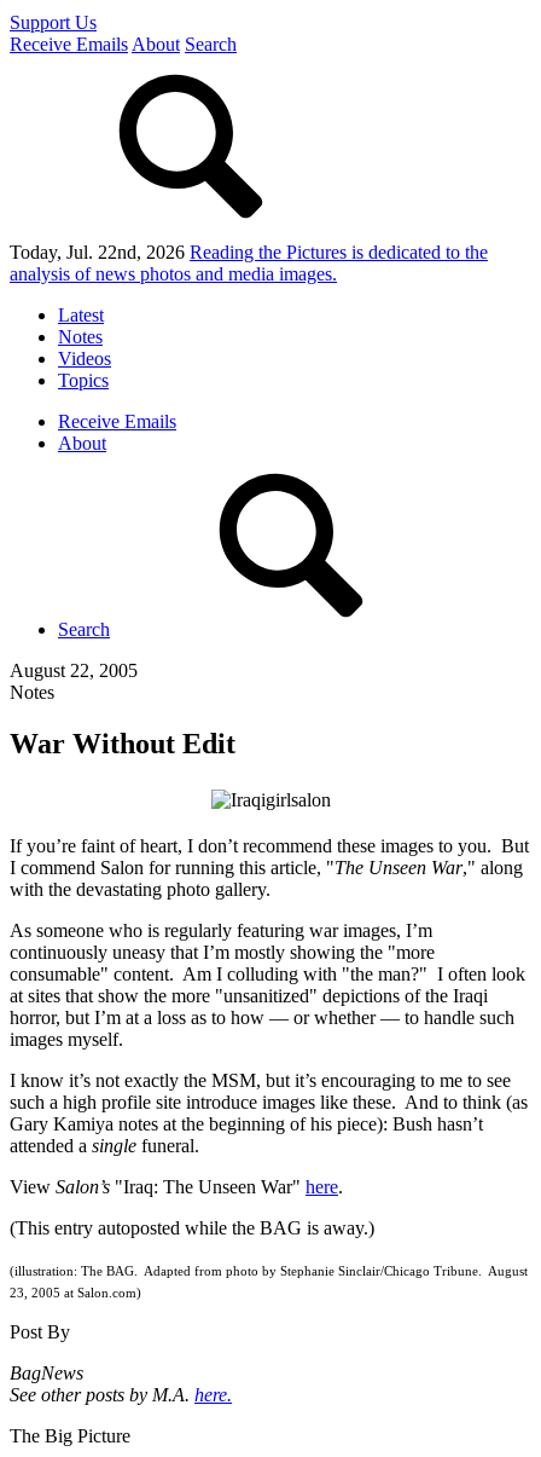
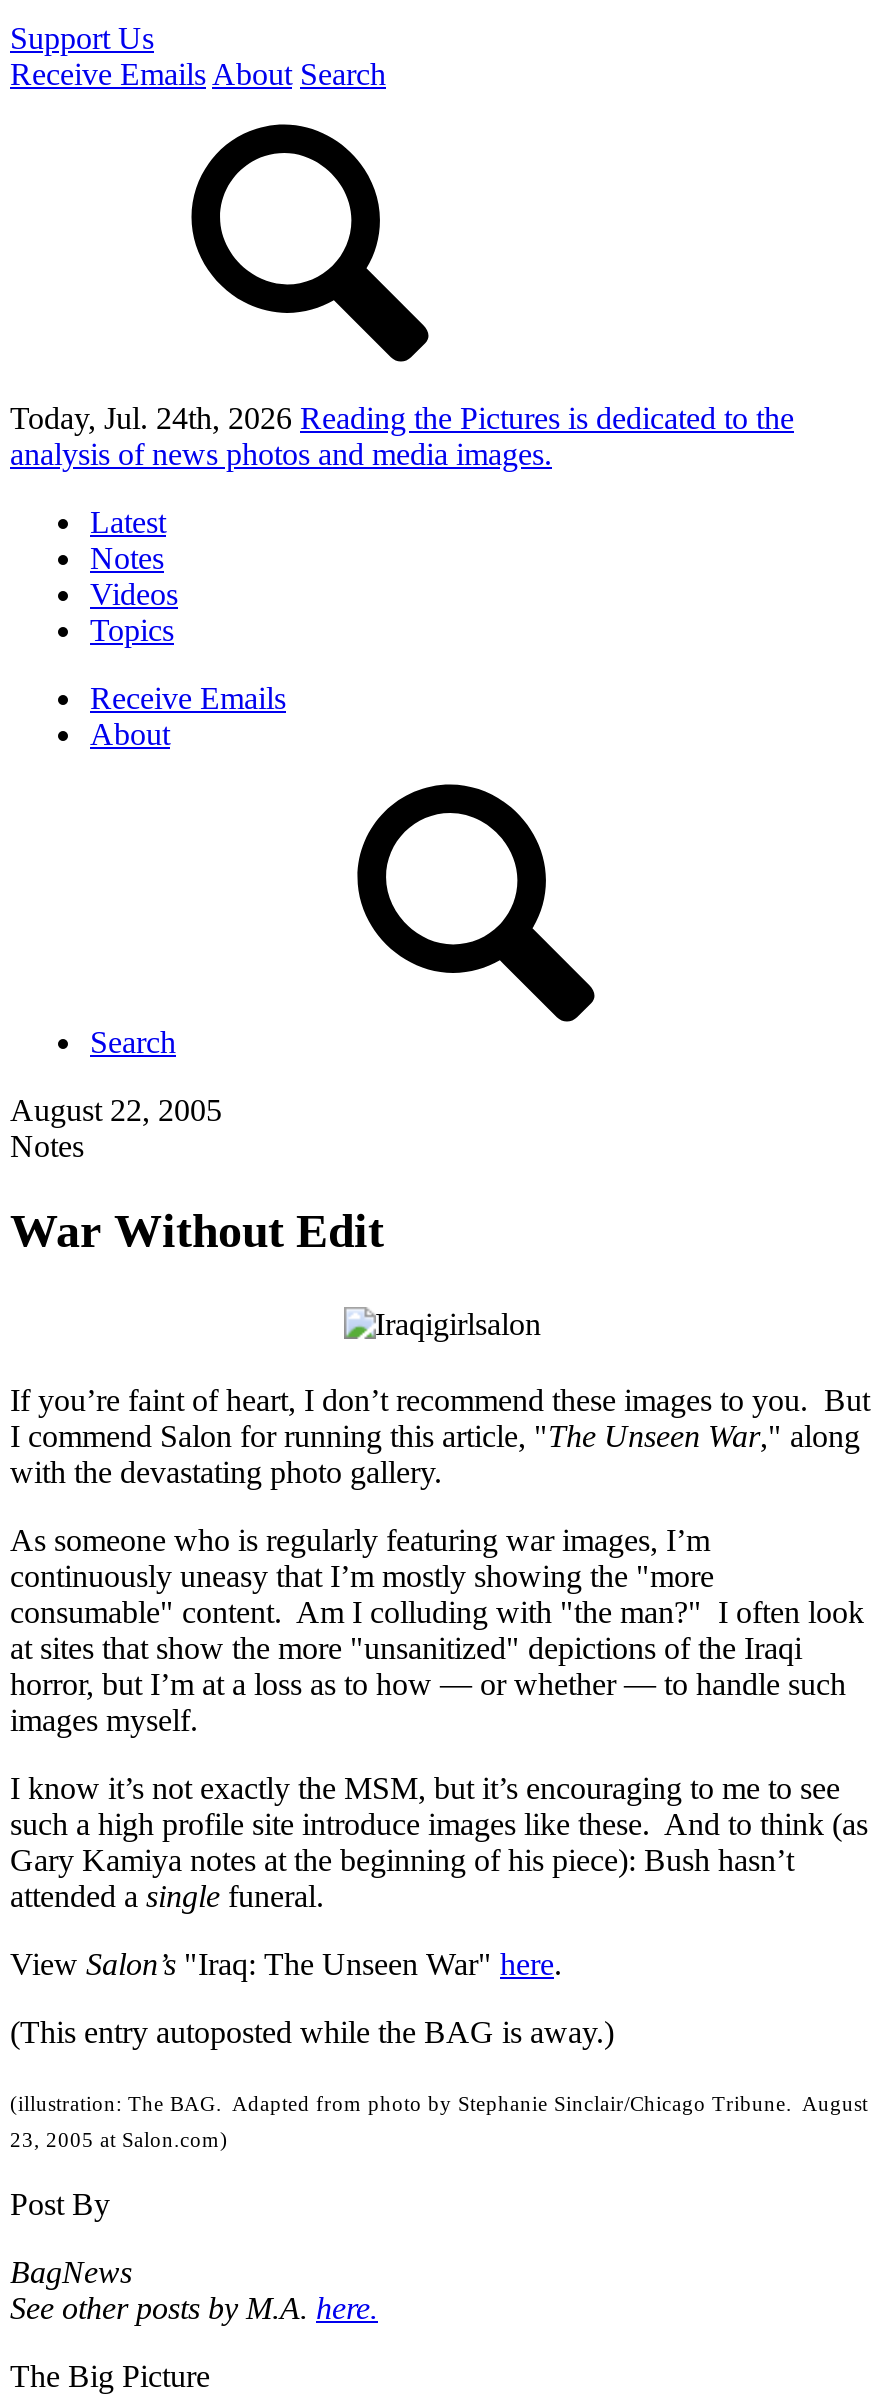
- Today, Jul. 22nd, 2026 Reading the Pictures is dedicated to the
+ Today, Jul. 24th, 2026 Reading the Pictures is dedicated to the
